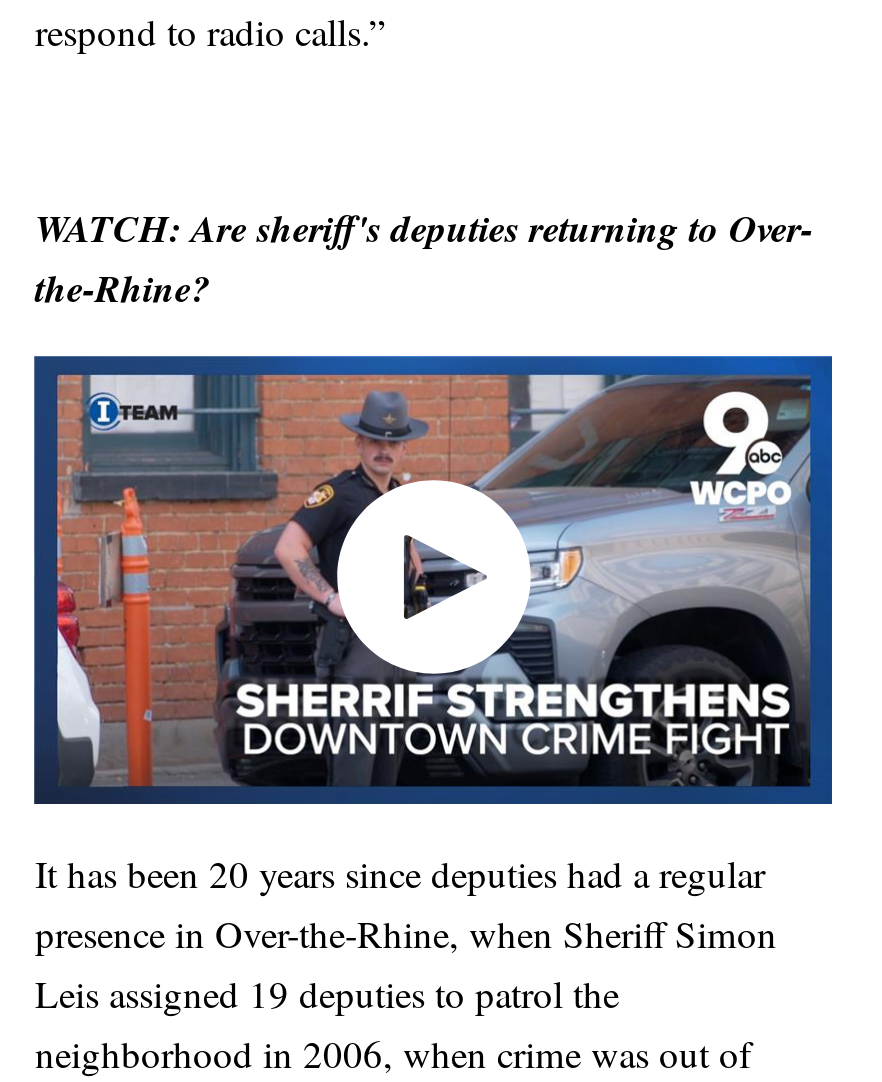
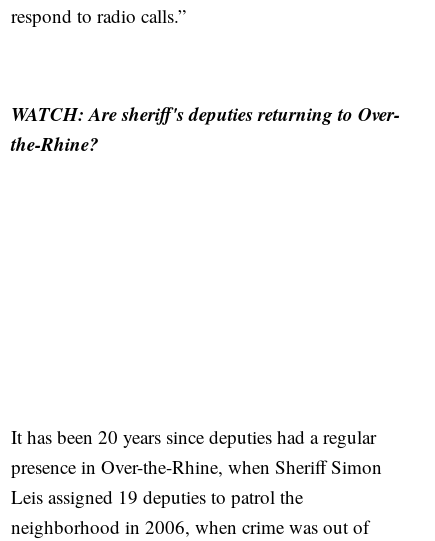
- [image]
